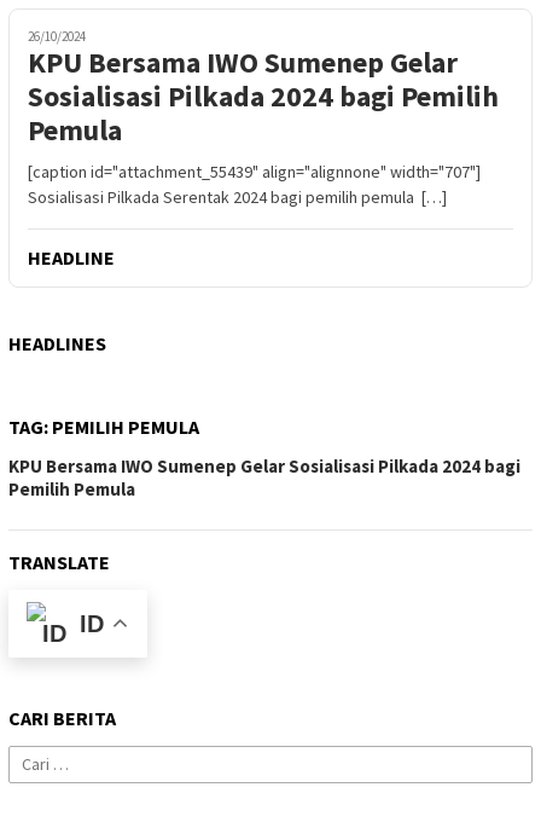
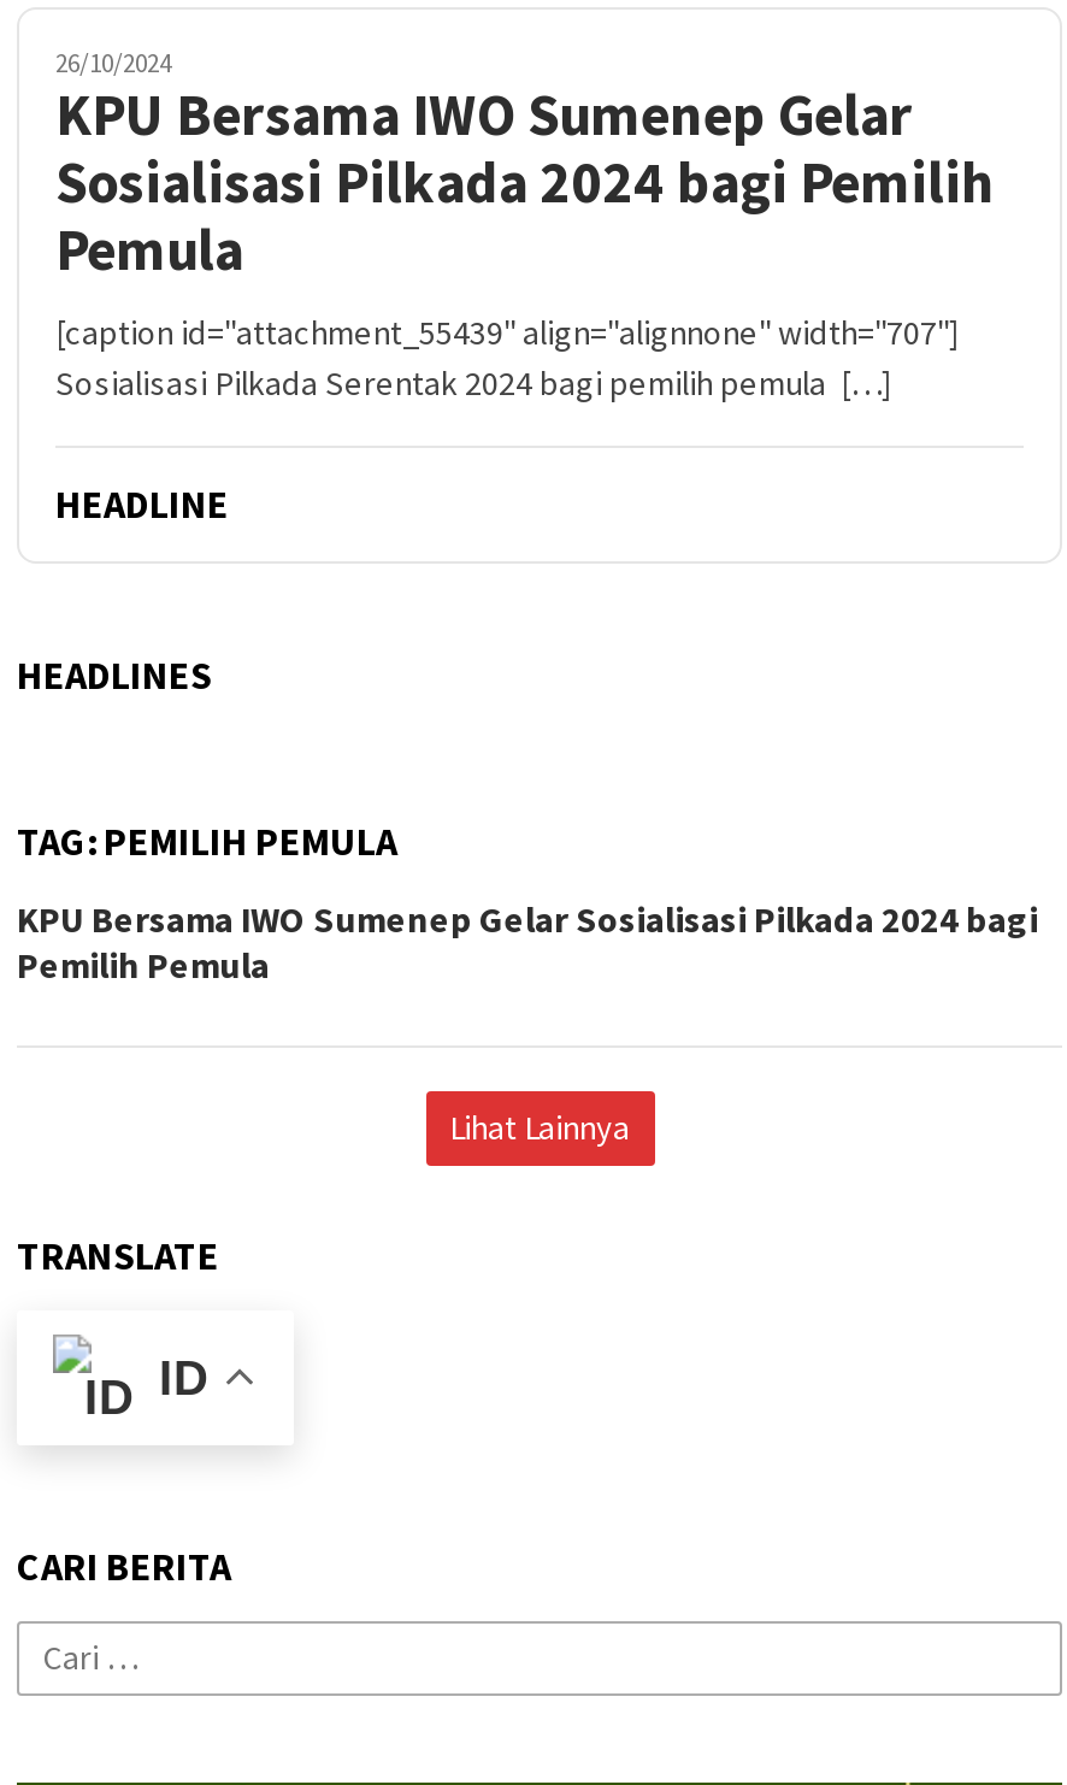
+ Lihat Lainnya
